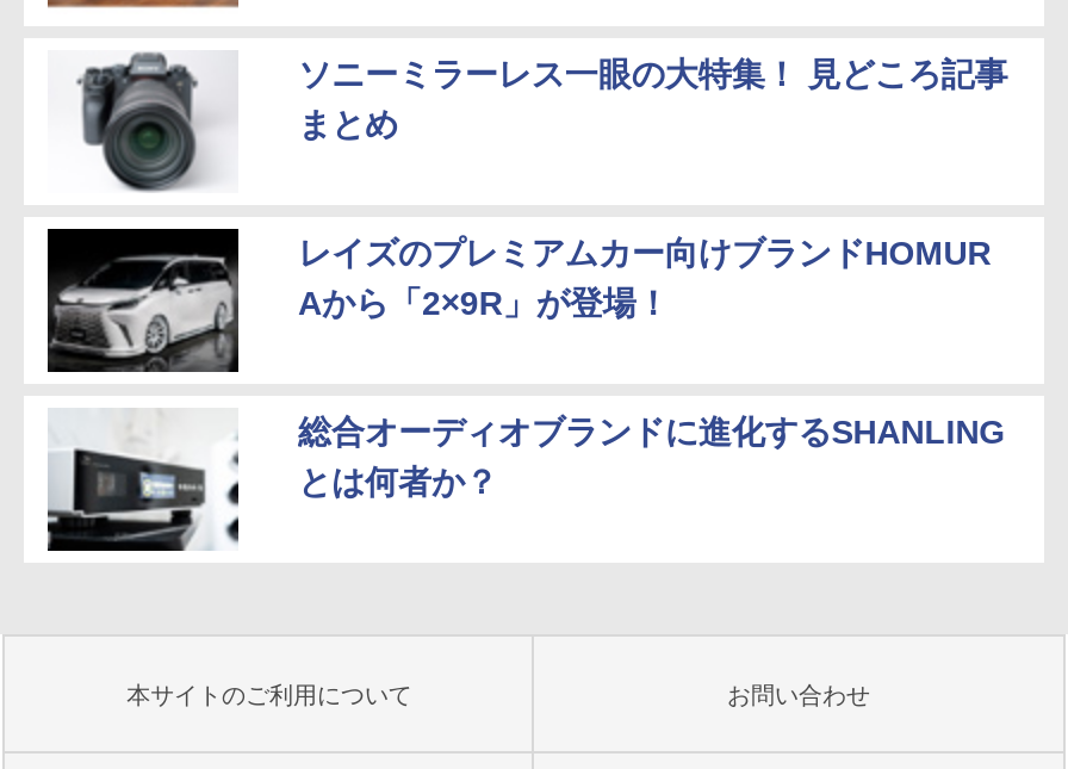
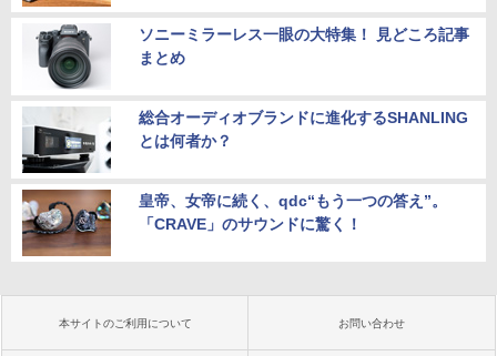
- [image]
- レイズのプレミアムカー向けブランドHOMUR
- Aから「2×9R」が登場！

moved up: [image] | 総合オーディオブランドに進化するSHANLING | とは何者か？

+ [image]
+ 皇帝、女帝に続く、qdc“もう一つの答え”。
+ 「CRAVE」のサウンドに驚く！
